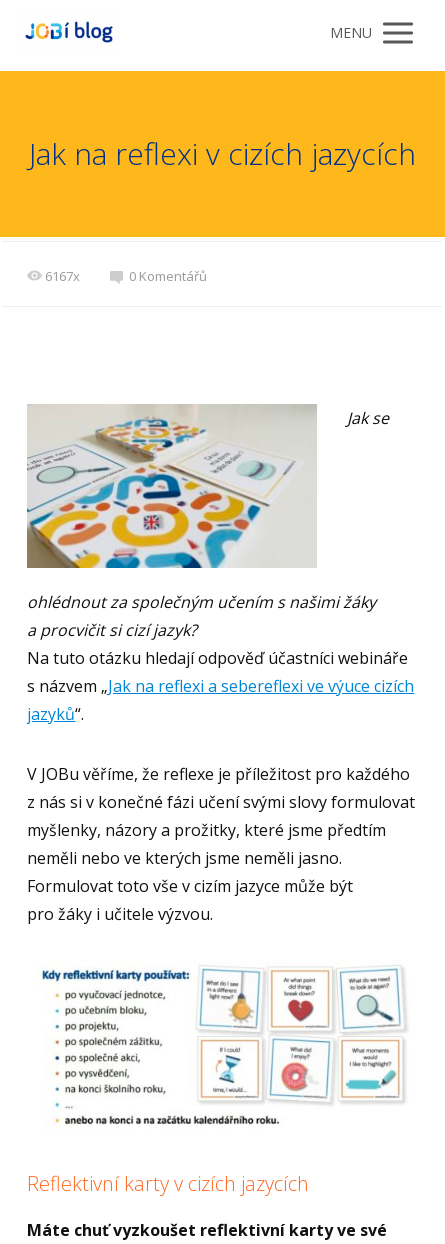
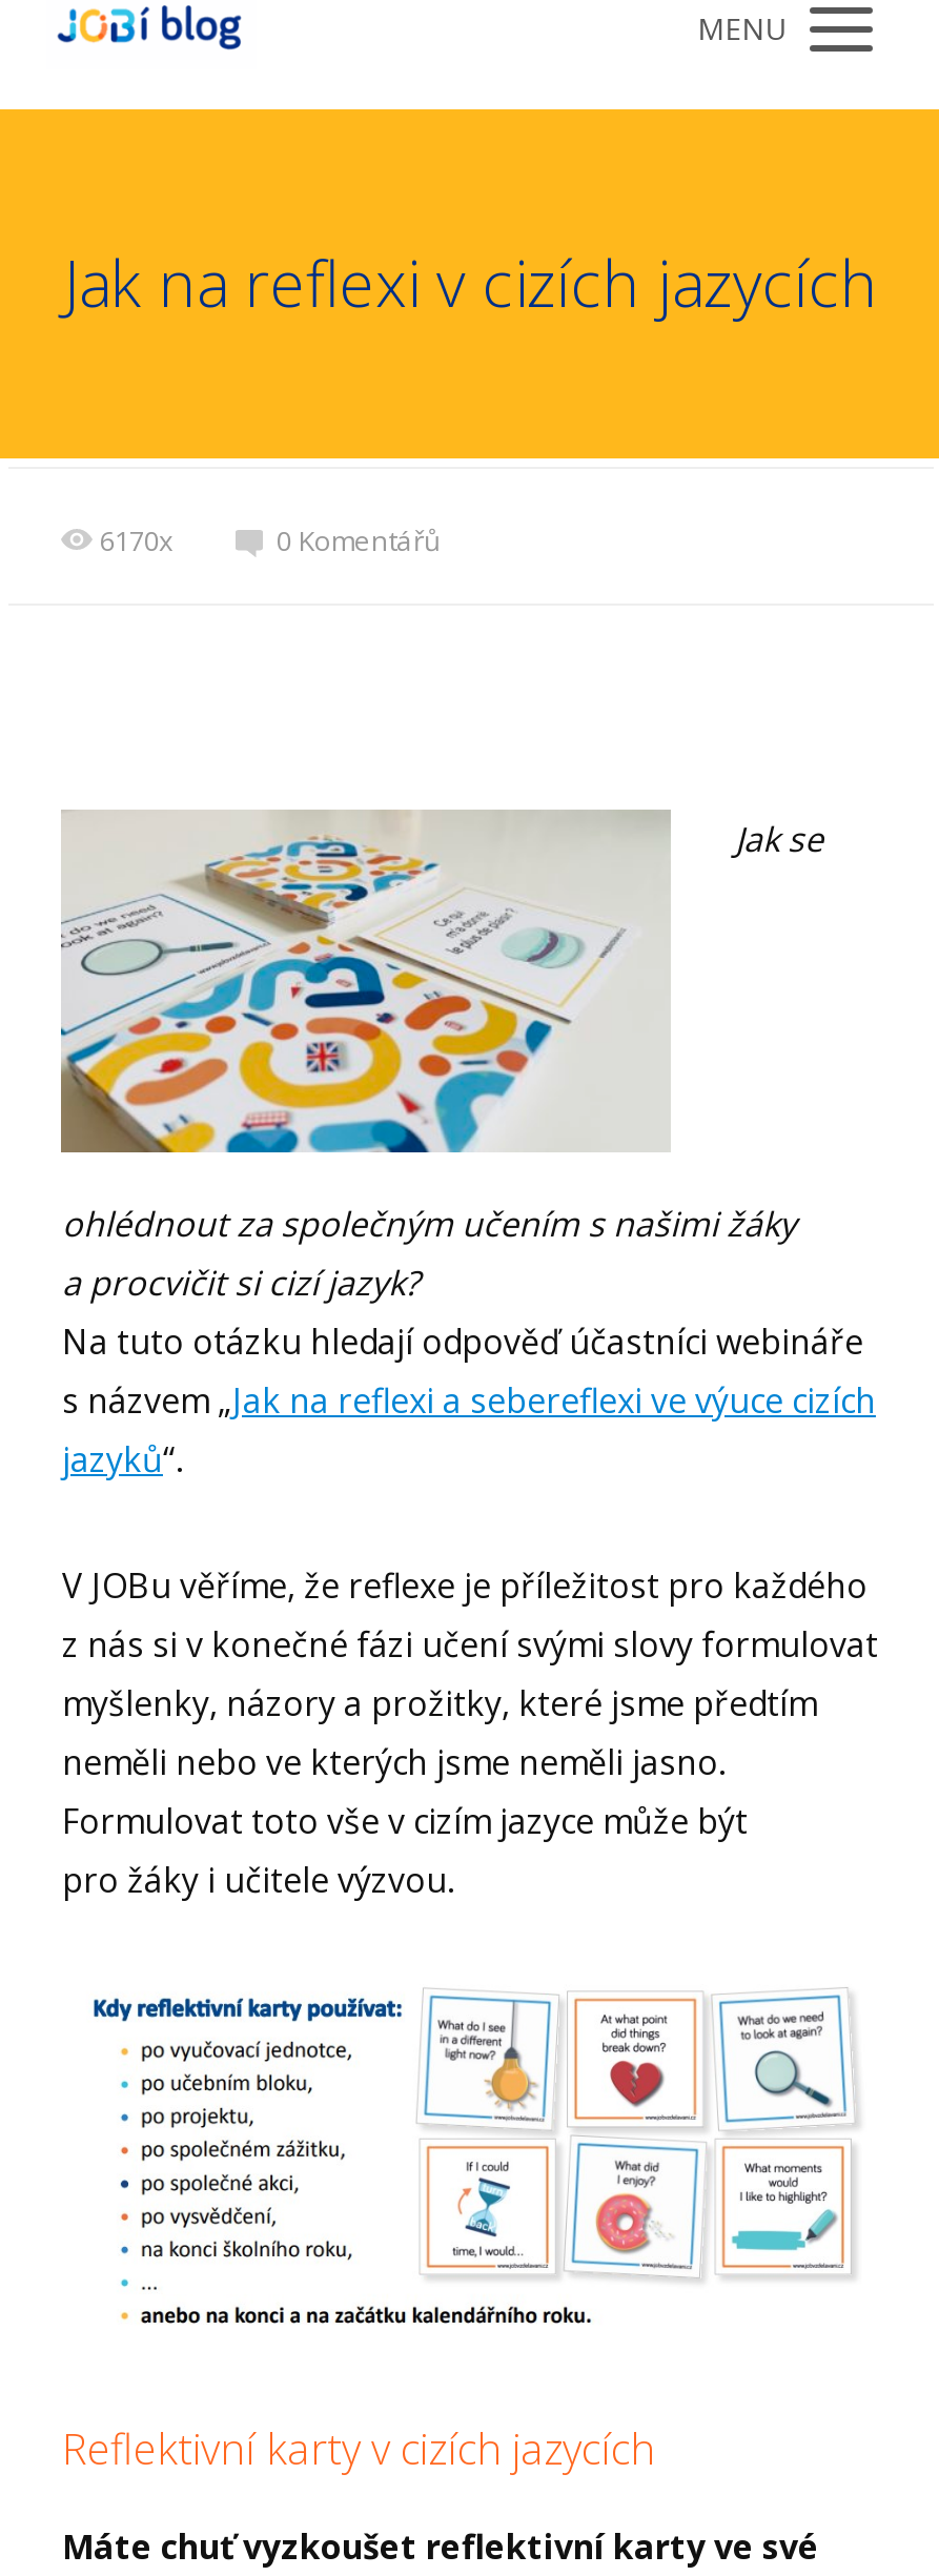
- 6167x
+ 6170x
